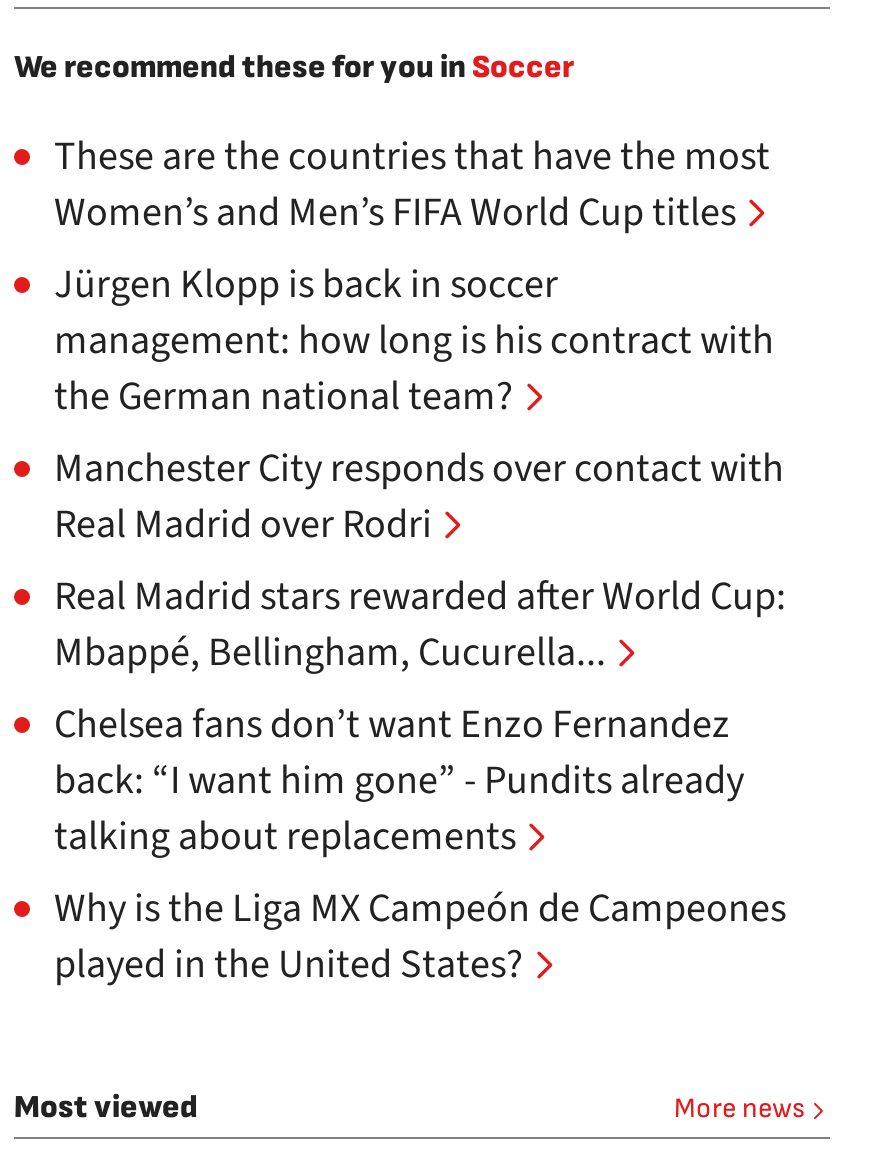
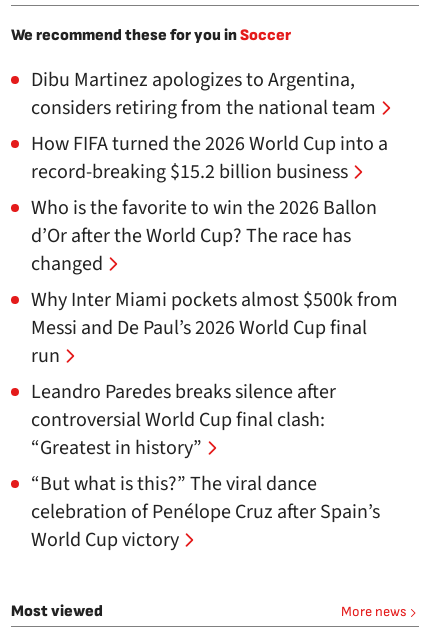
- These are the countries that have the most
- Women’s and Men’s FIFA World Cup titles
- Jürgen Klopp is back in soccer
- management: how long is his contract with
- the German national team?
- Manchester City responds over contact with
- Real Madrid over Rodri
- Real Madrid stars rewarded after World Cup:
- Mbappé, Bellingham, Cucurella...
- Chelsea fans don’t want Enzo Fernandez
- back: “I want him gone” - Pundits already
- talking about replacements
- Why is the Liga MX Campeón de Campeones
- played in the United States?
+ Dibu Martinez apologizes to Argentina,
+ considers retiring from the national team
+ How FIFA turned the 2026 World Cup into a
+ record-breaking $15.2 billion business
+ Who is the favorite to win the 2026 Ballon
+ d’Or after the World Cup? The race has
+ changed
+ Why Inter Miami pockets almost $500k from
+ Messi and De Paul’s 2026 World Cup final
+ run
+ Leandro Paredes breaks silence after
+ controversial World Cup final clash:
+ “Greatest in history”
+ “But what is this?” The viral dance
+ celebration of Penélope Cruz after Spain’s
+ World Cup victory
